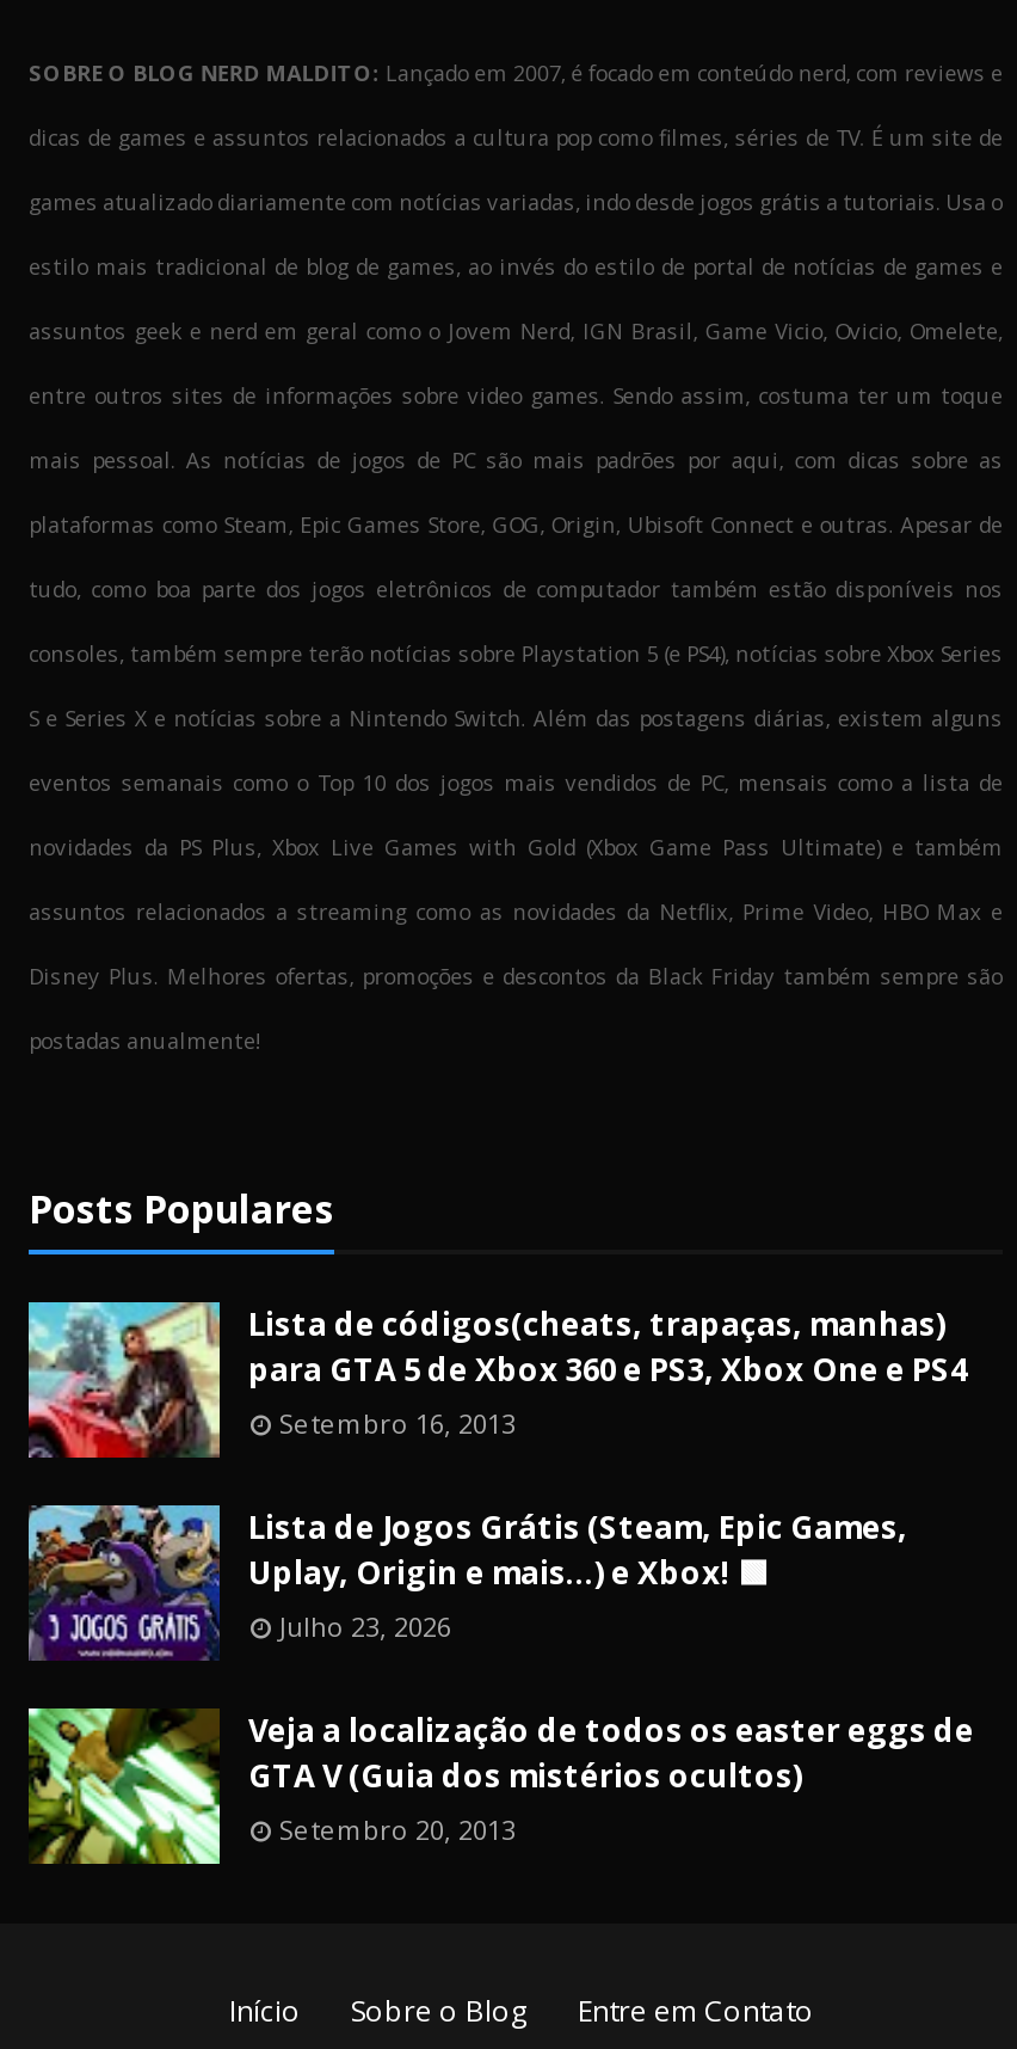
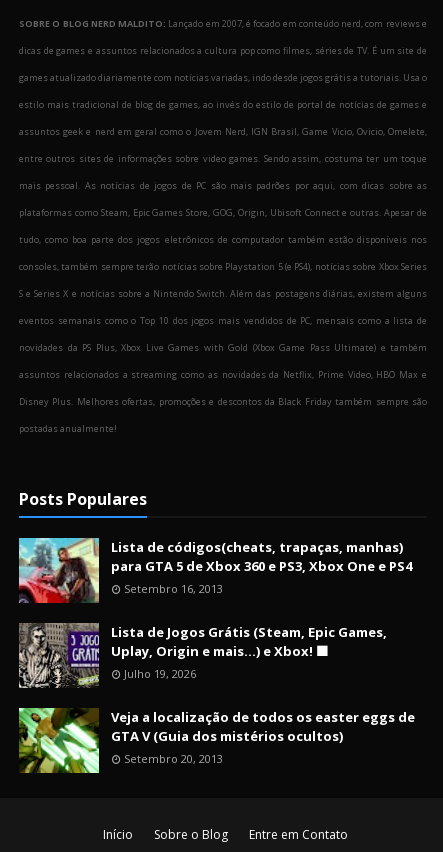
- [image]
- Julho 23, 2026
+ [image]
+ Julho 19, 2026
